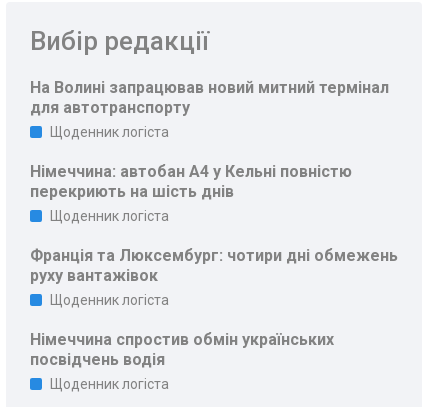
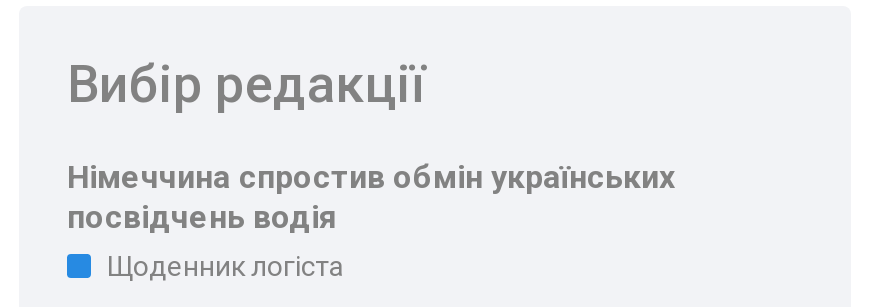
- На Волині запрацював новий митний термінал
- для автотранспорту
- Щоденник логіста
- Німеччина: автобан A4 у Кельні повністю
- перекриють на шість днів
- Щоденник логіста
- Франція та Люксембург: чотири дні обмежень
- руху вантажівок
- Щоденник логіста
